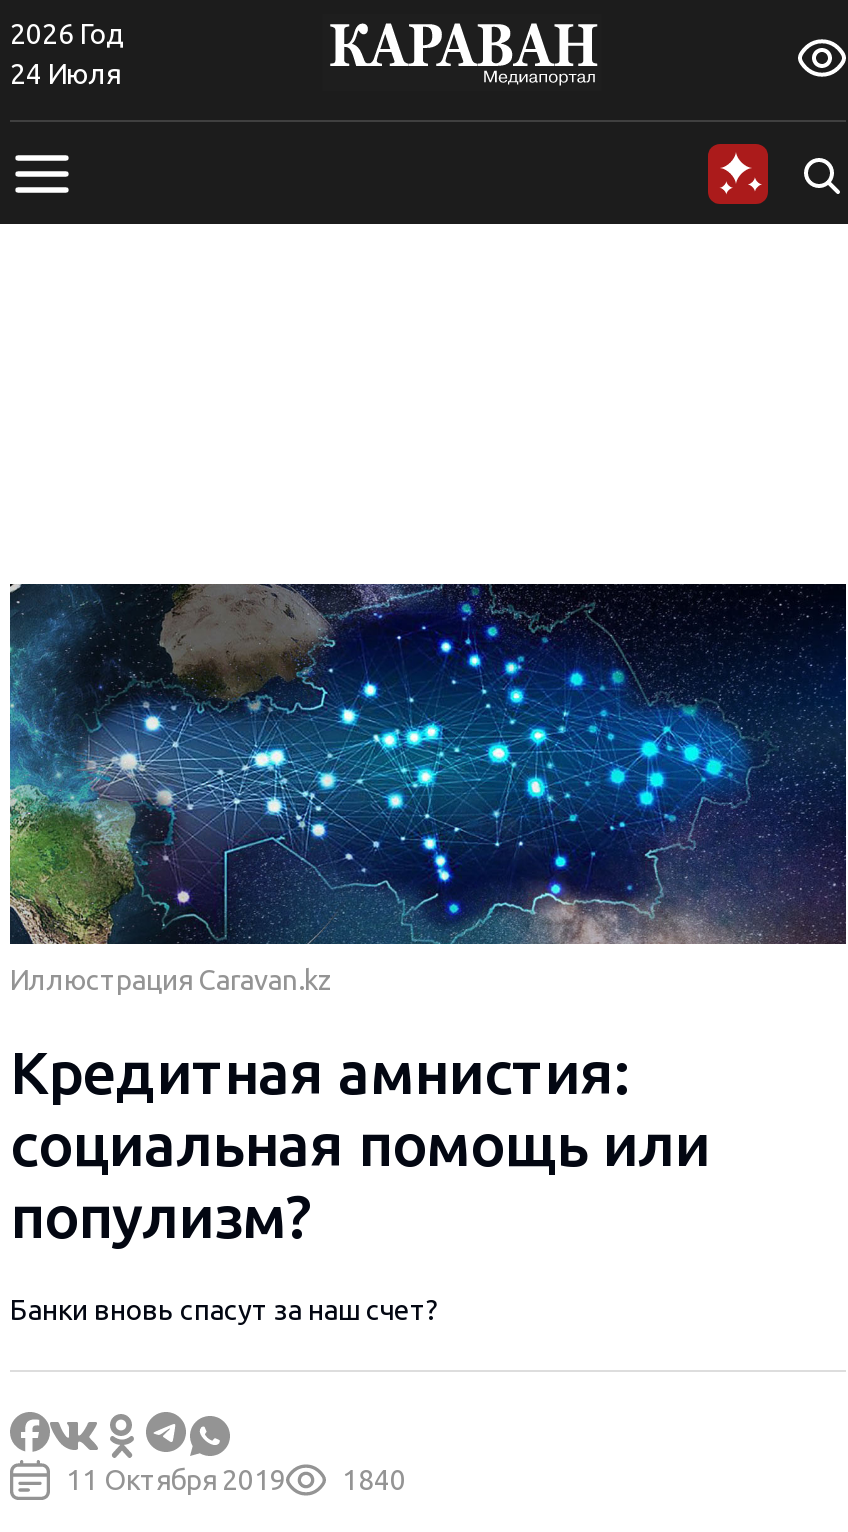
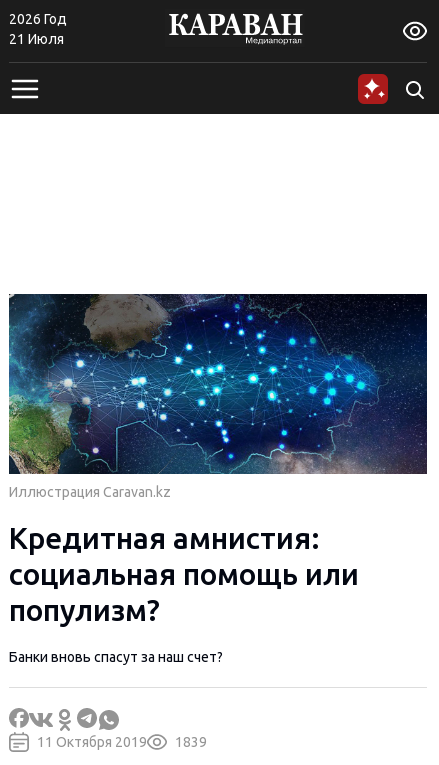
- 24 Июля
+ 21 Июля

- 11 Октября 2019 1840
+ 11 Октября 2019 1839
